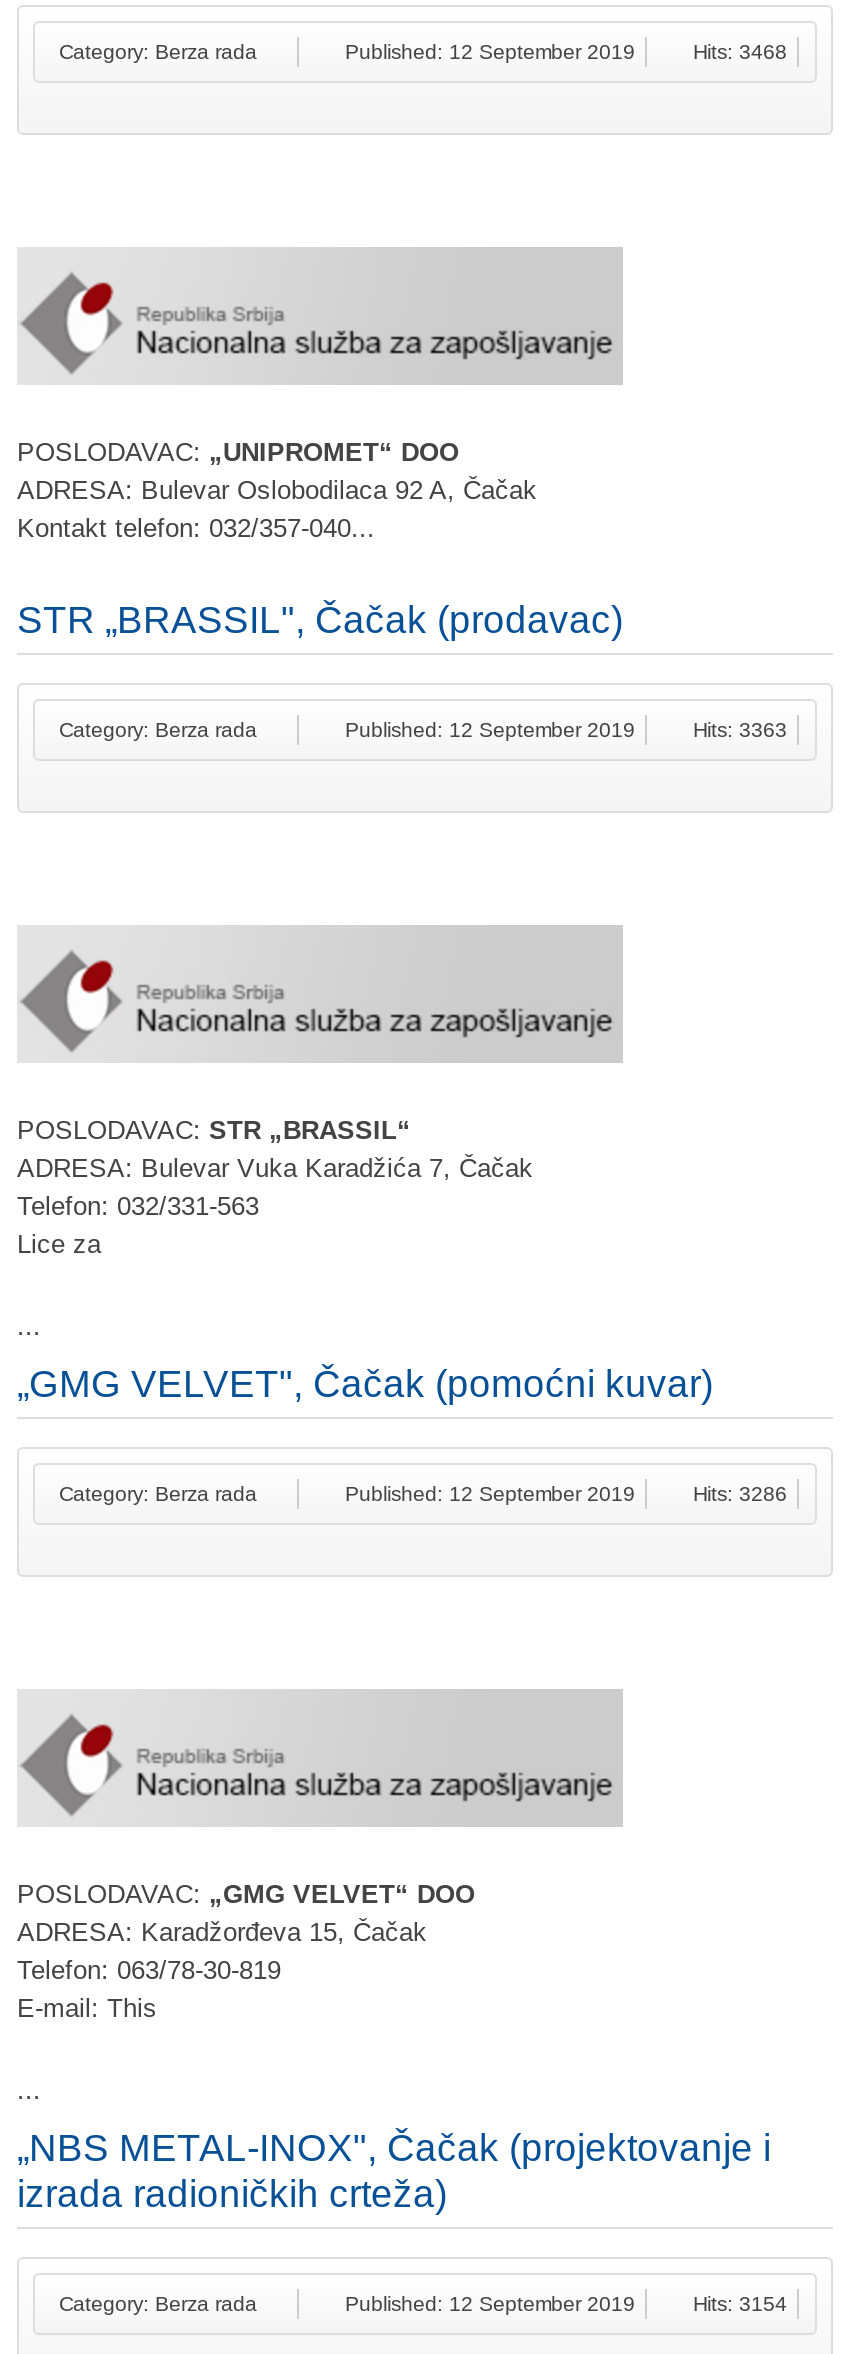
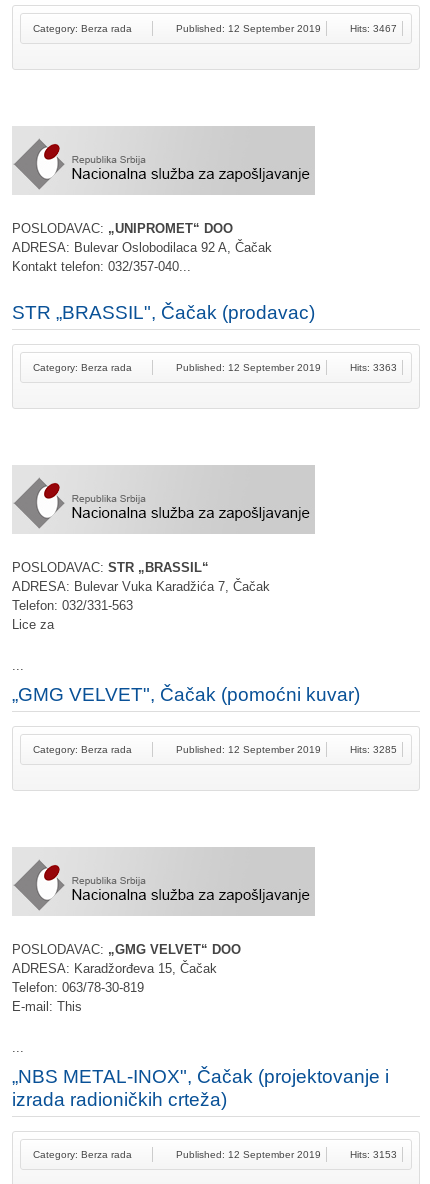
- Hits: 3468
+ Hits: 3467

- Hits: 3286
+ Hits: 3285

- Hits: 3154
+ Hits: 3153
